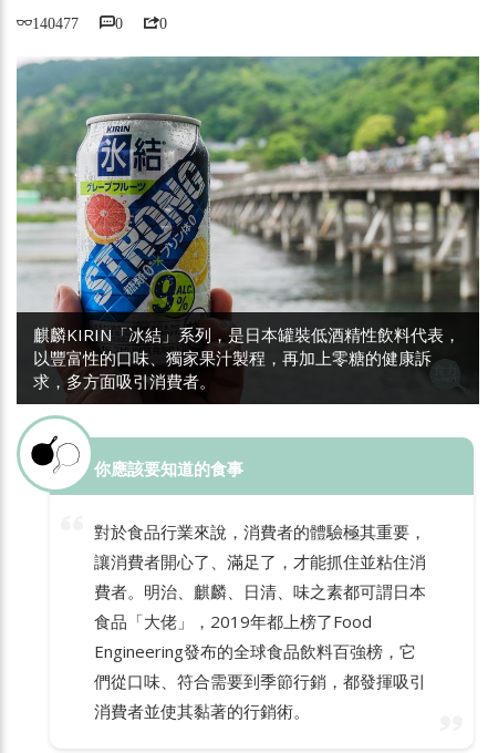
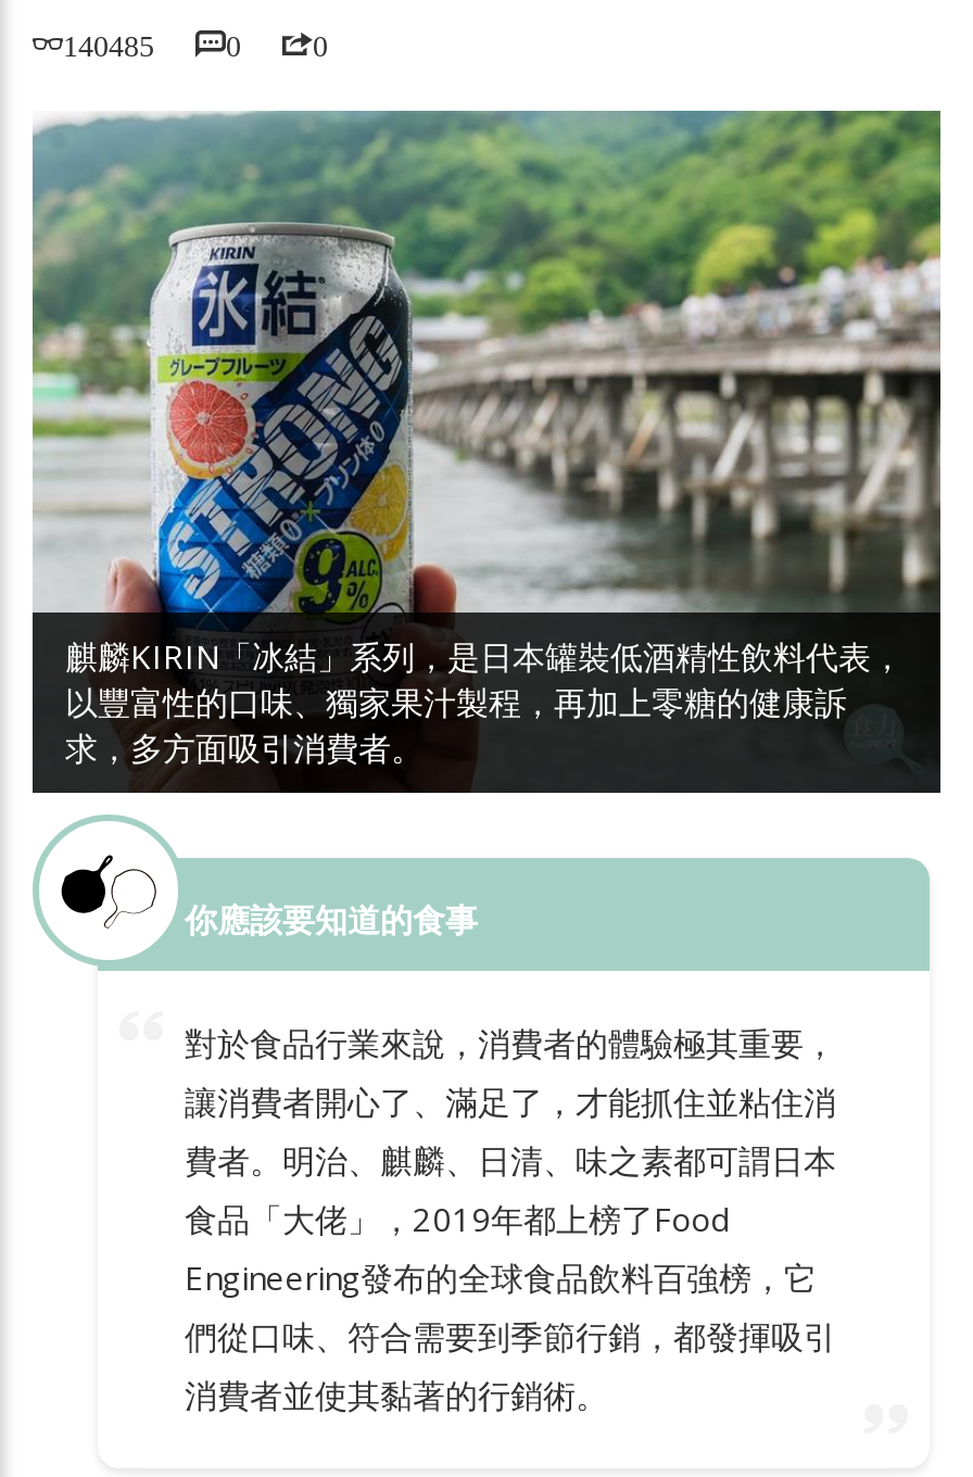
- 140477
+ 140485
